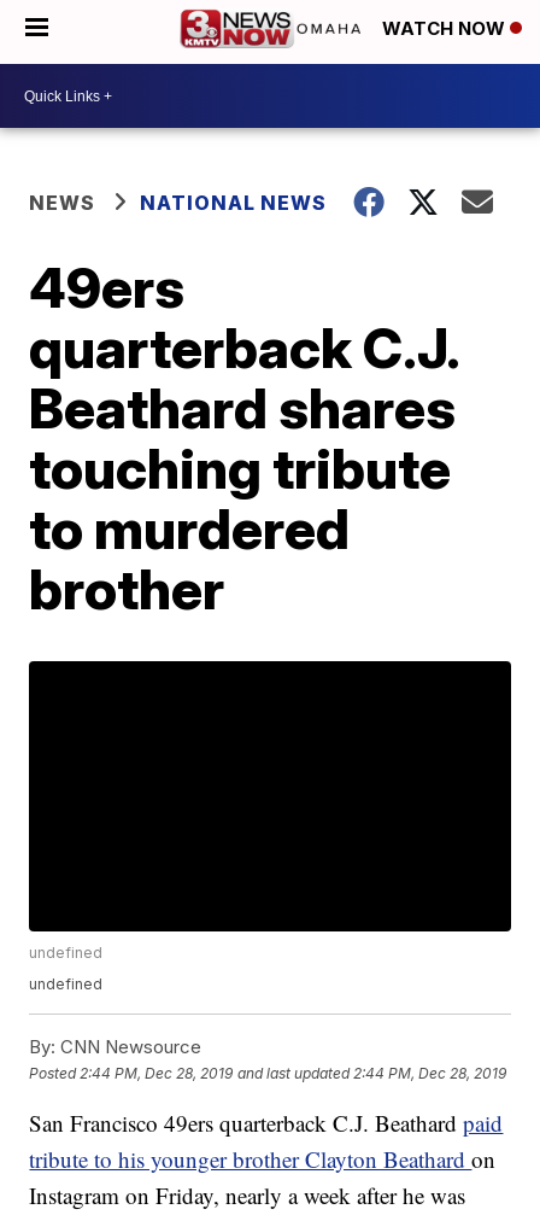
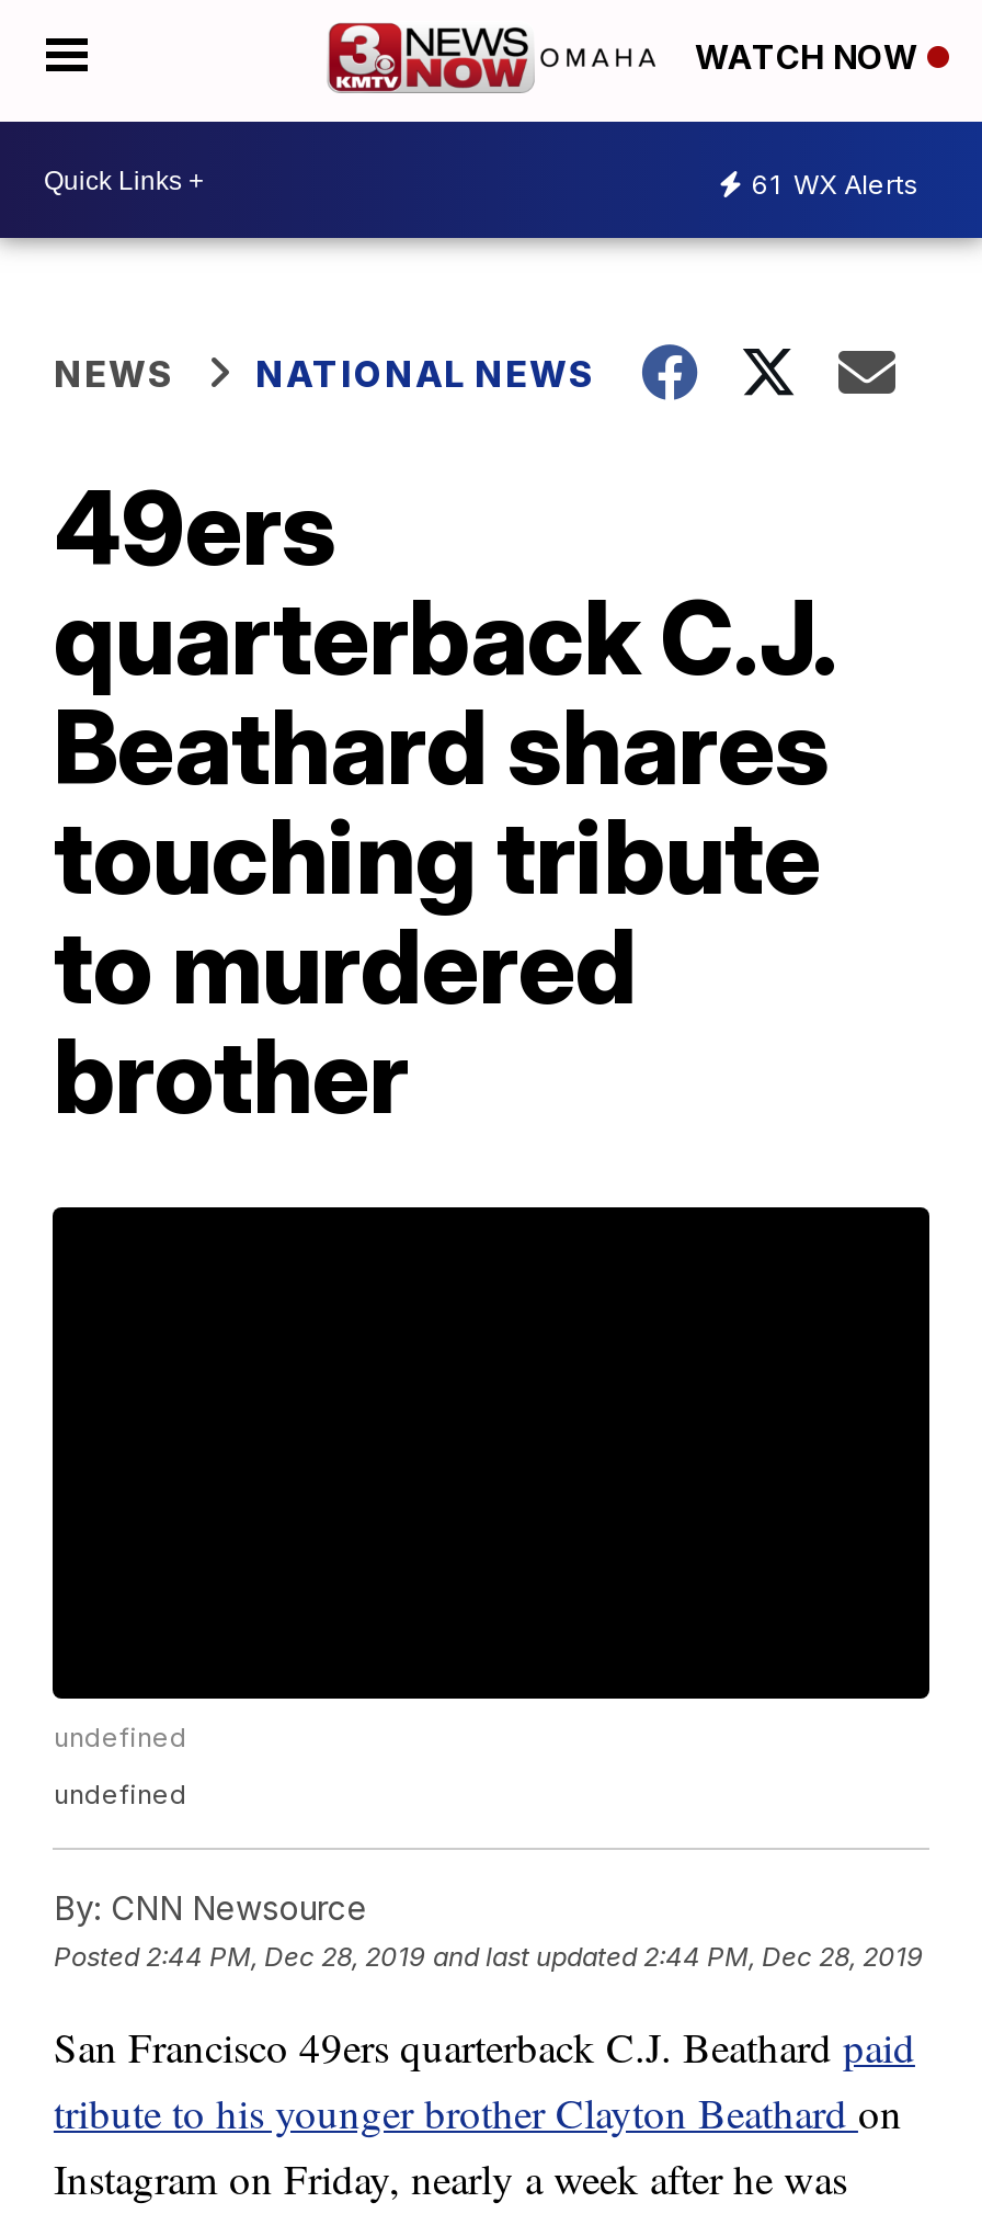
+ 61 WX Alerts
